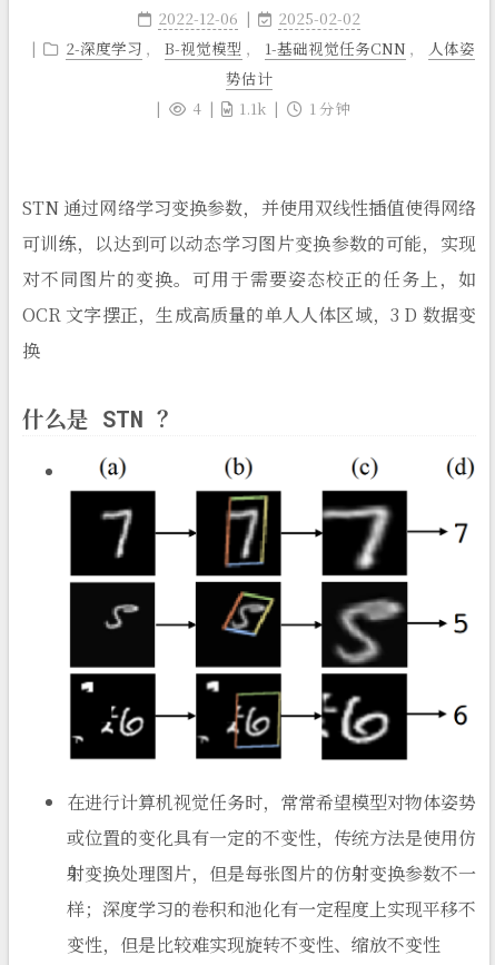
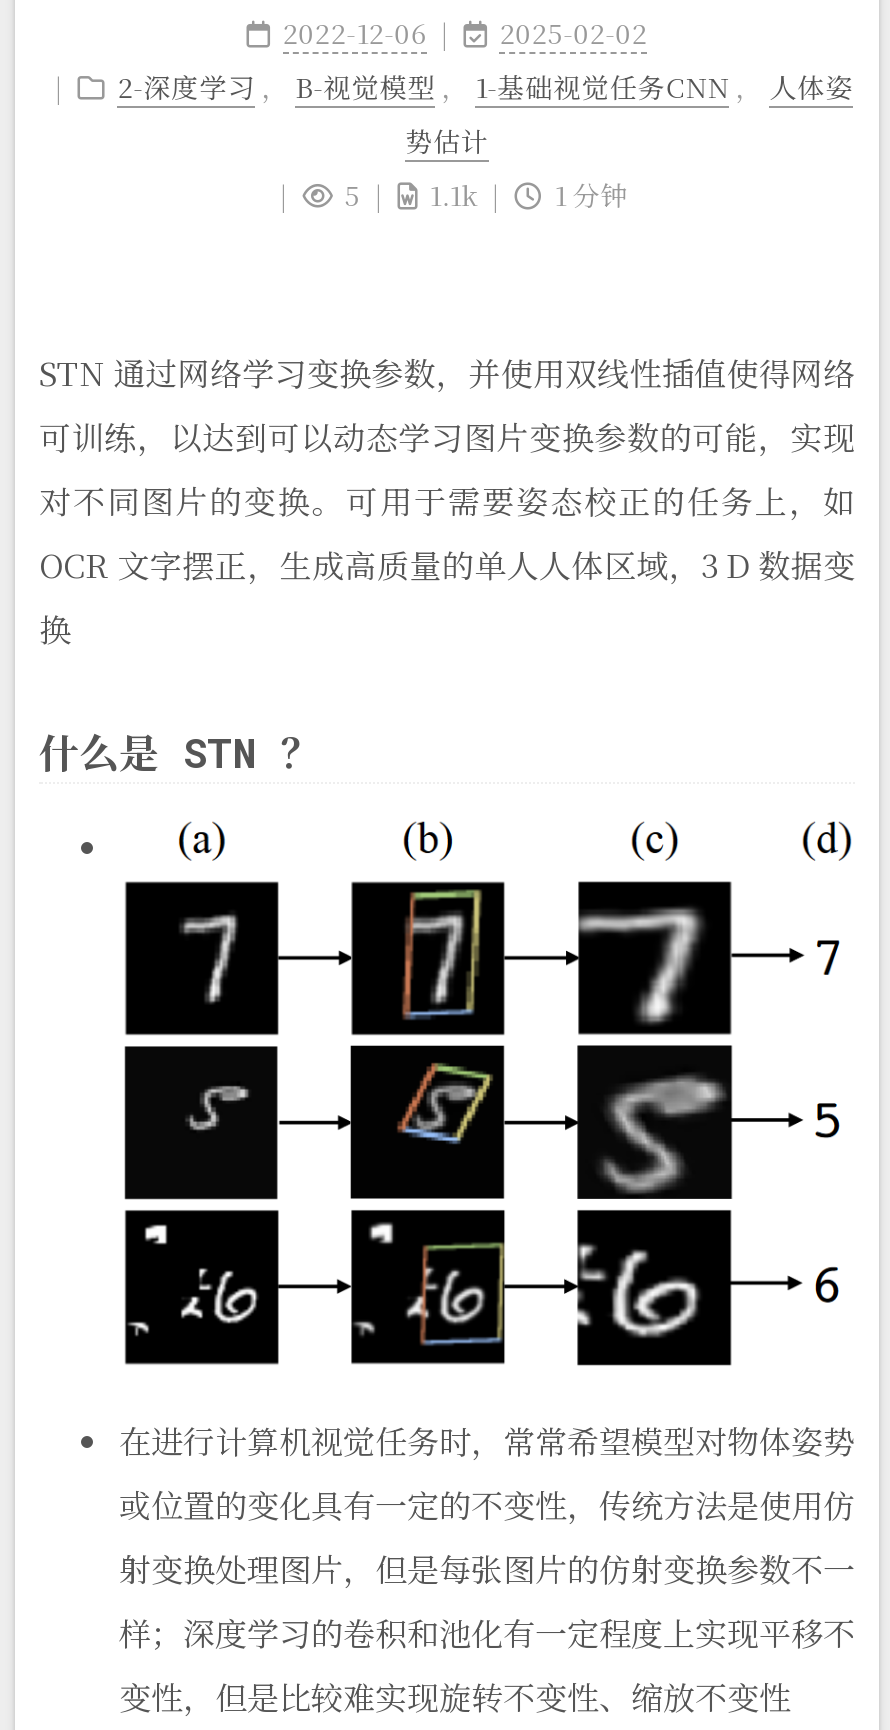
- 4 1.1k 1 分钟
+ 5 1.1k 1 分钟
